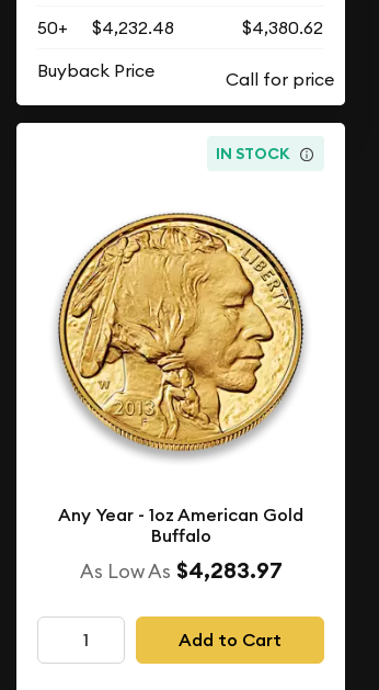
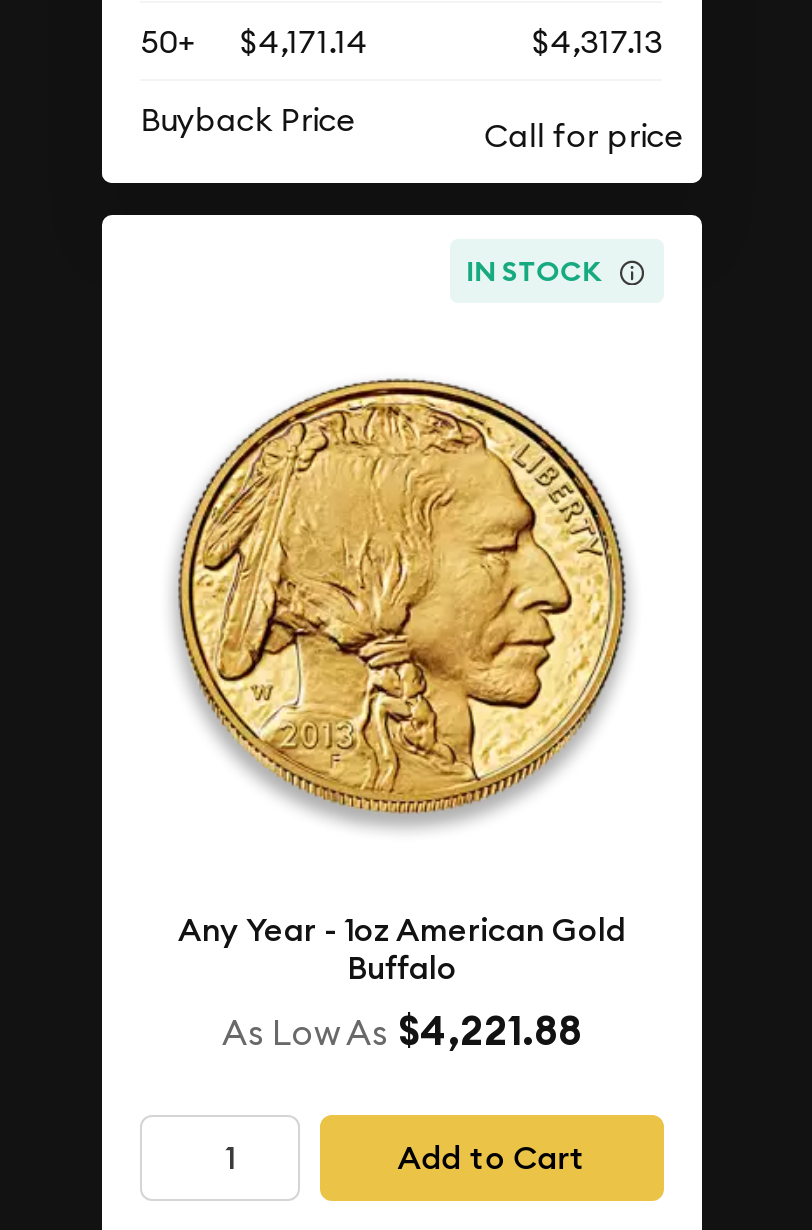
- 50+ $4,232.48
+ 50+ $4,171.14

- $4,380.62
+ $4,317.13

- As Low As $4,283.97
+ As Low As $4,221.88
